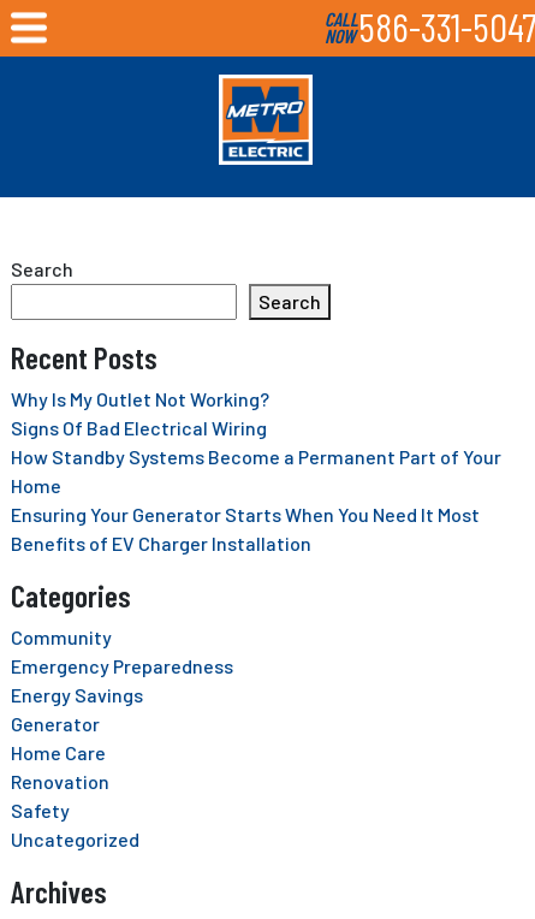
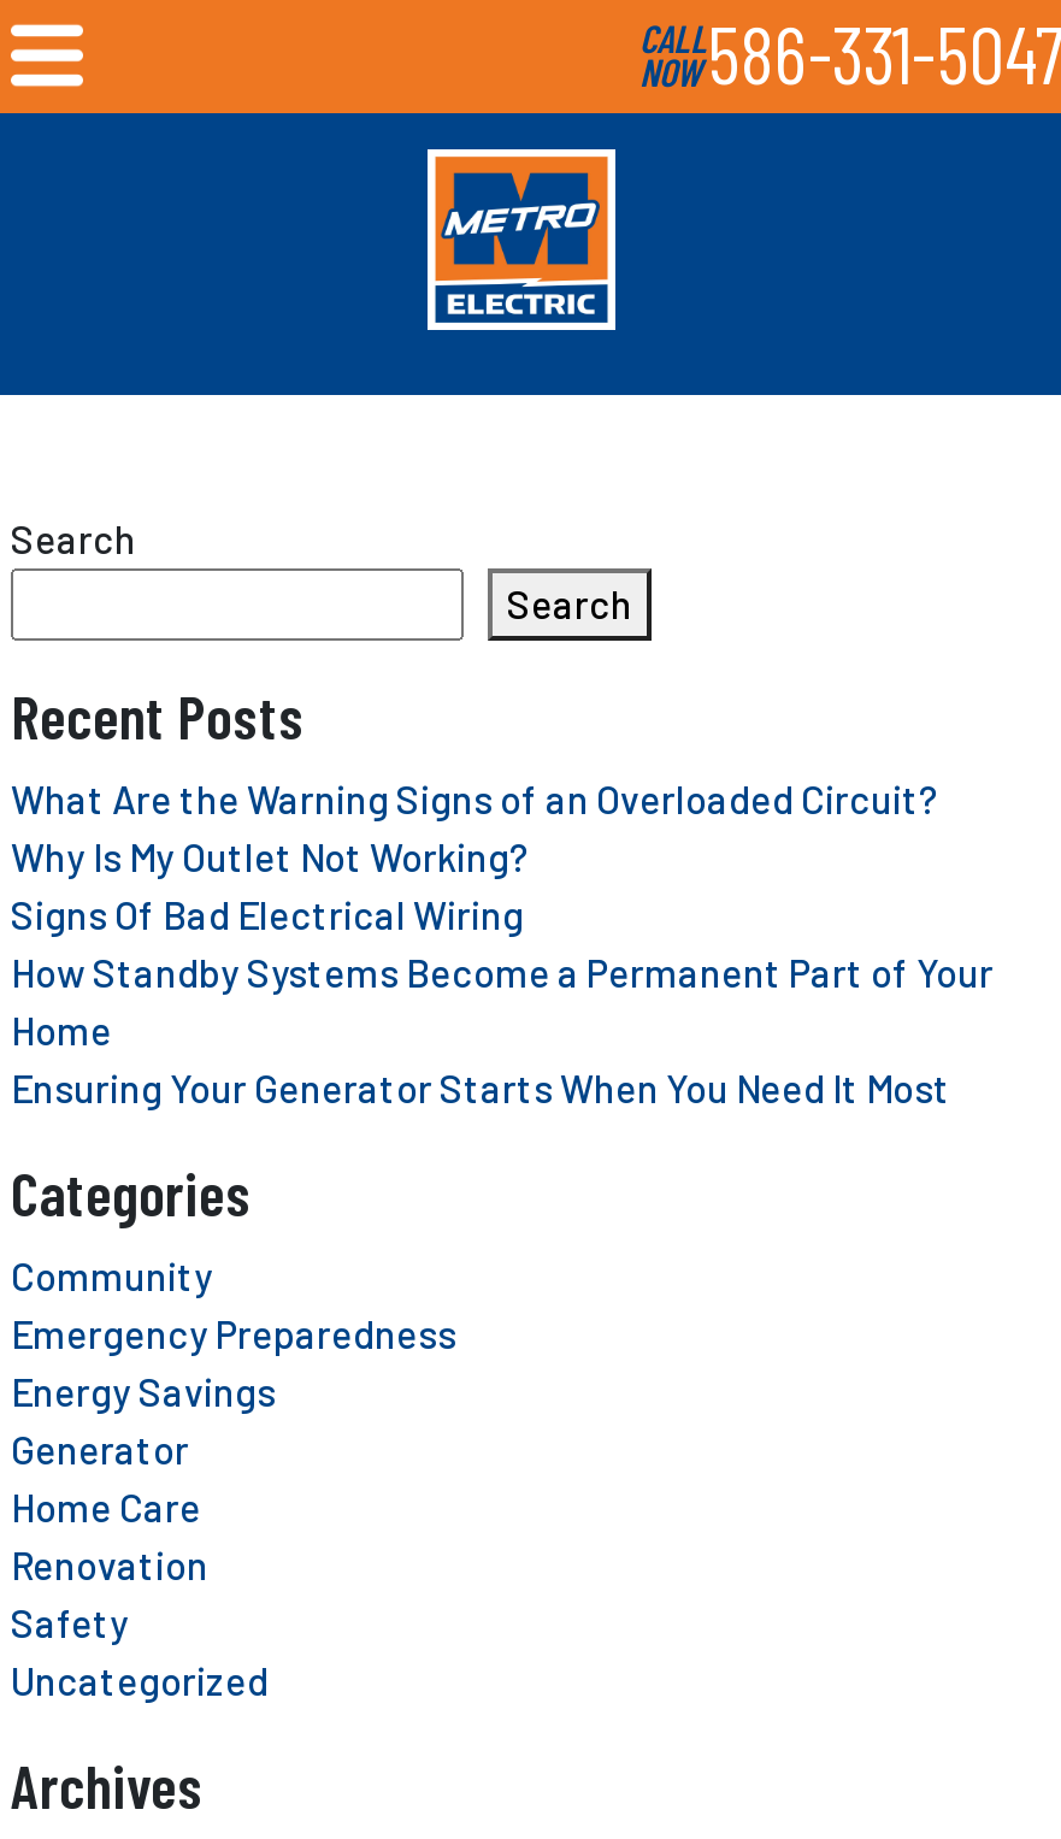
+ What Are the Warning Signs of an Overloaded Circuit?

moved down: Why Is My Outlet Not Working? | Signs Of Bad Electrical Wiring | How Standby Systems Become a Permanent Part of Your | Home | Ensuring Your Generator Starts When You Need It Most

- Benefits of EV Charger Installation
